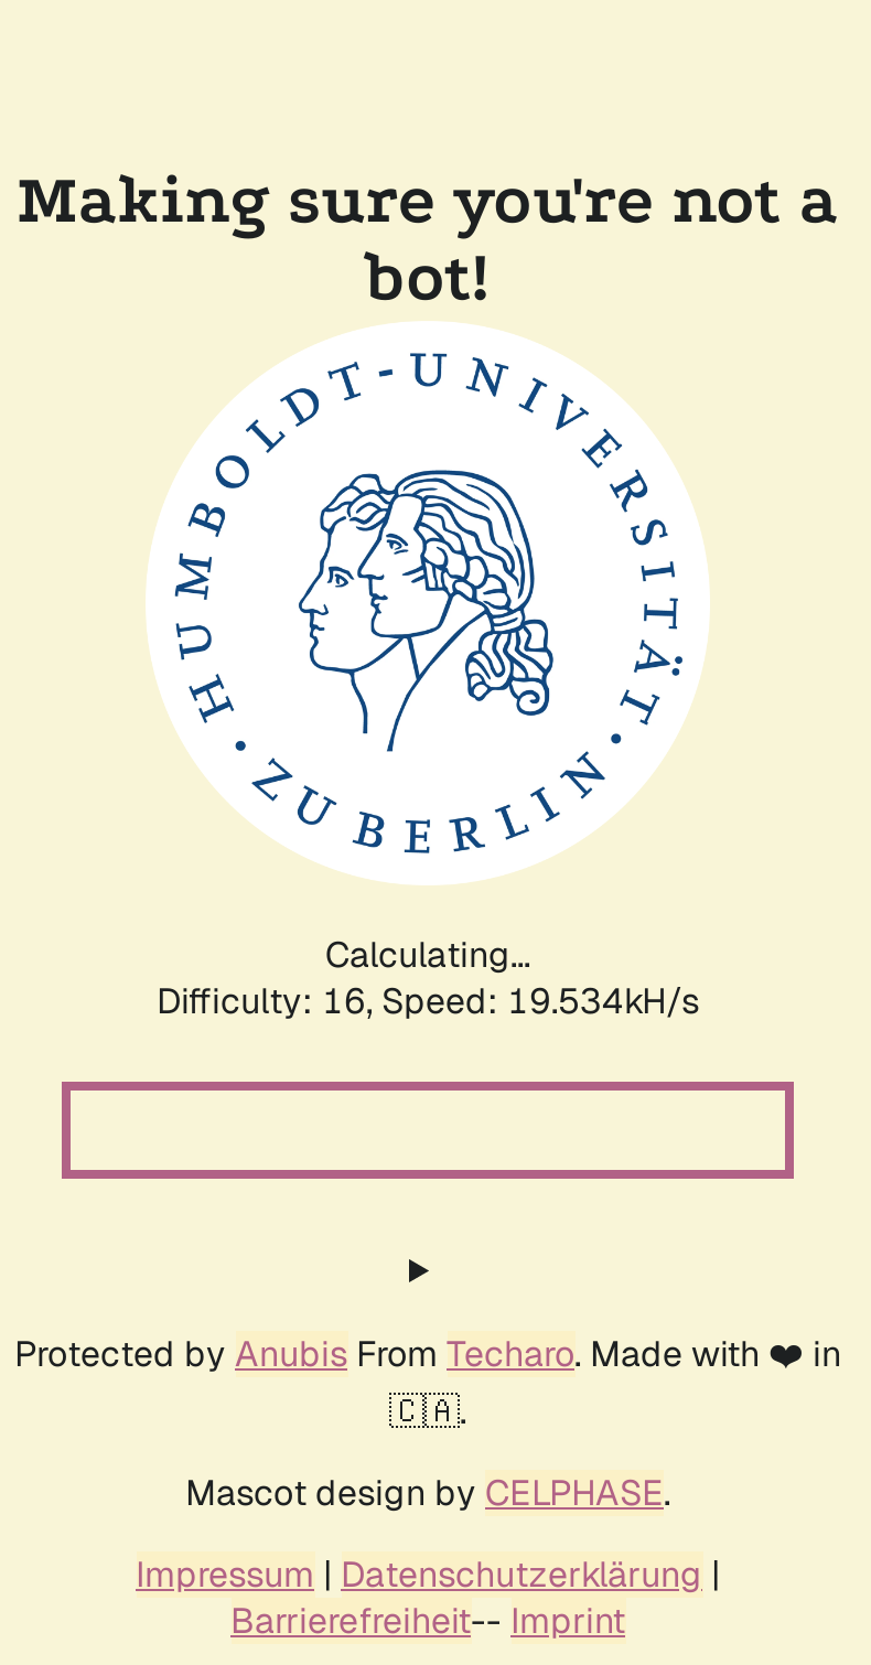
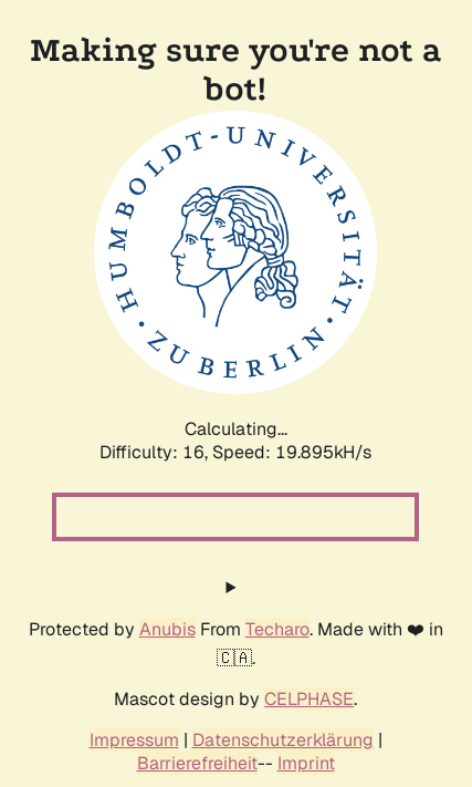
- Difficulty: 16, Speed: 19.534kH/s
+ Difficulty: 16, Speed: 19.895kH/s
